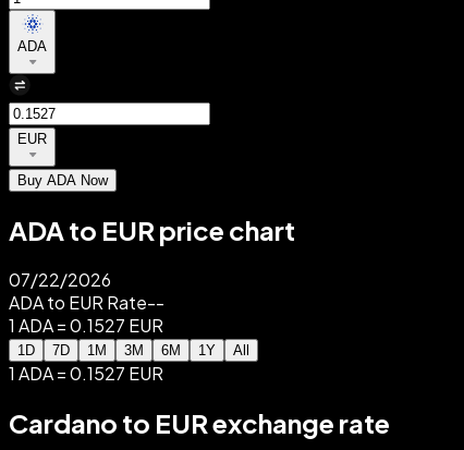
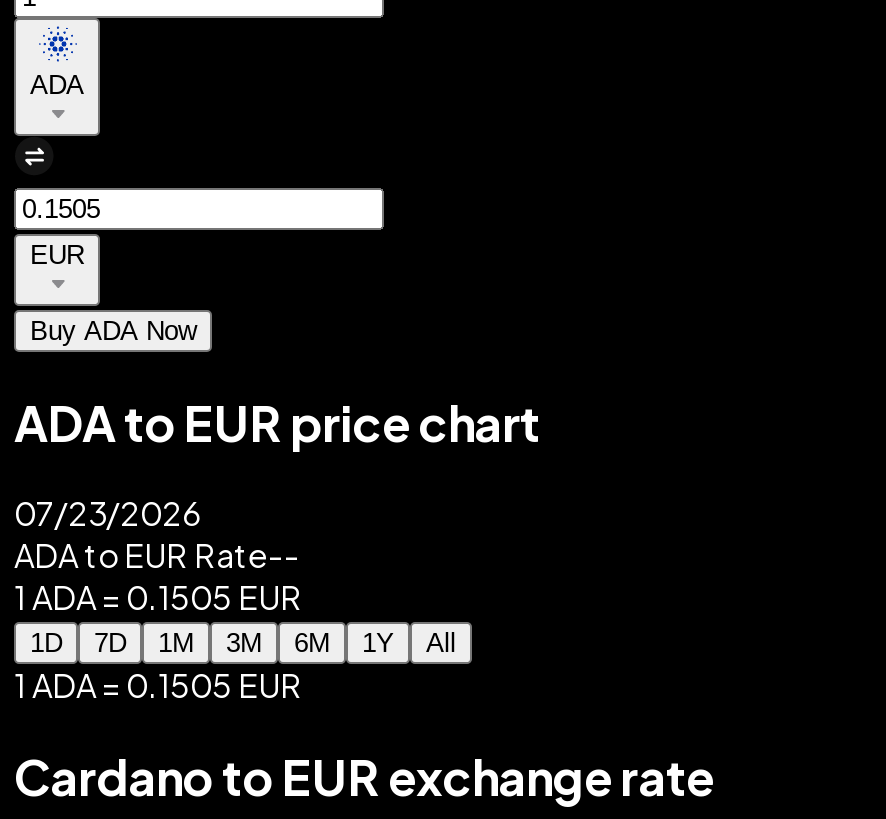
- 07/22/2026
+ 07/23/2026

- 1 ADA = 0.1527 EUR
+ 1 ADA = 0.1505 EUR

- 1 ADA = 0.1527 EUR
+ 1 ADA = 0.1505 EUR
